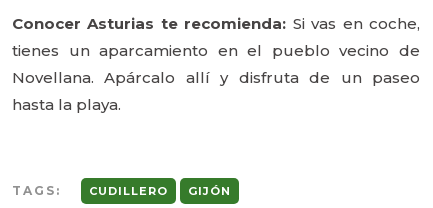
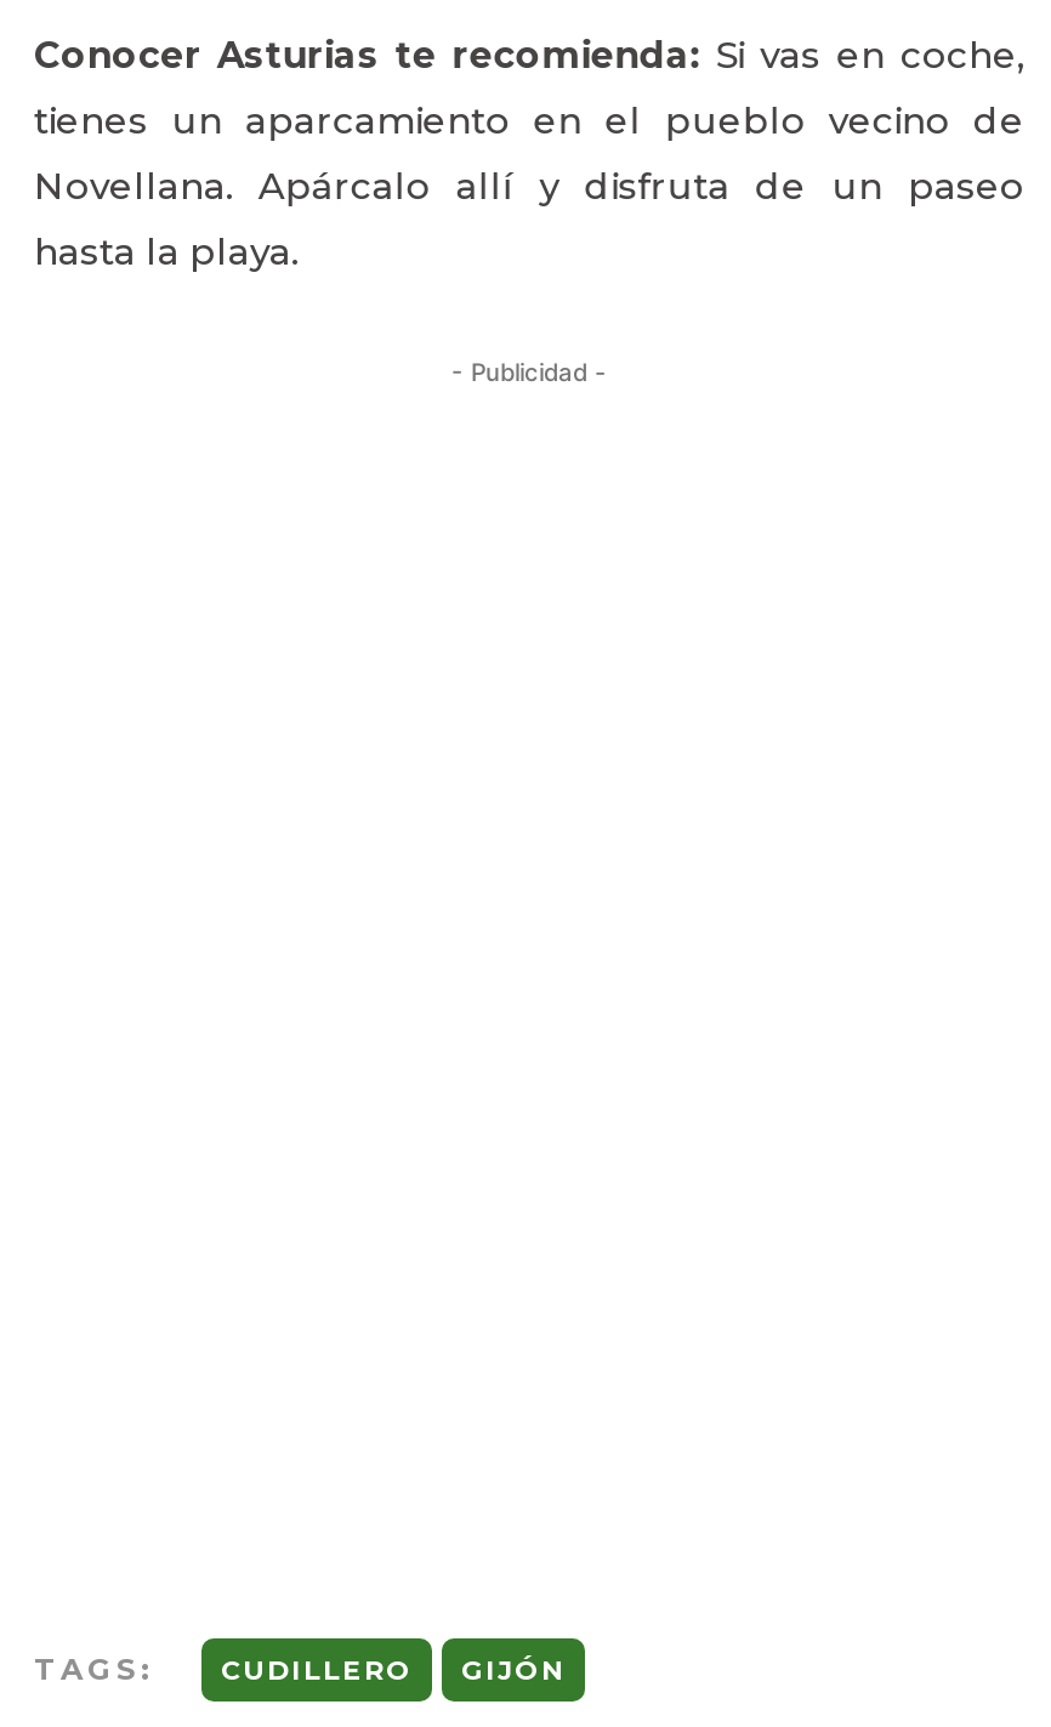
+ - Publicidad -
